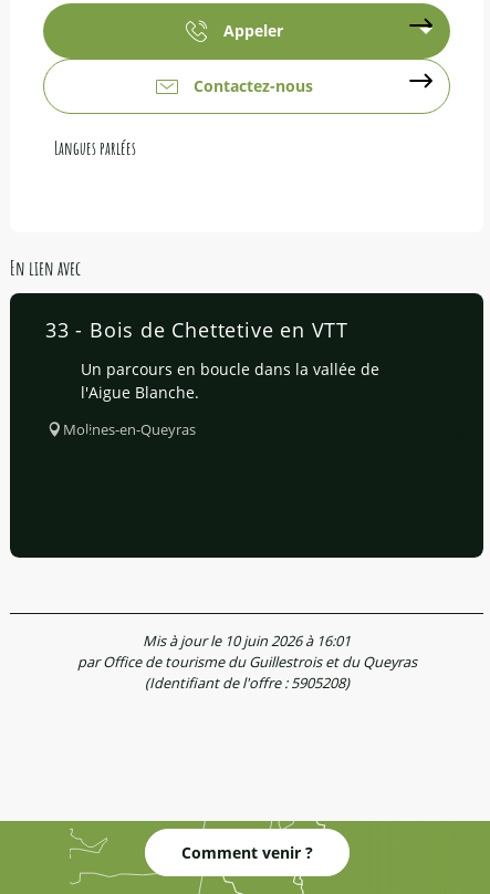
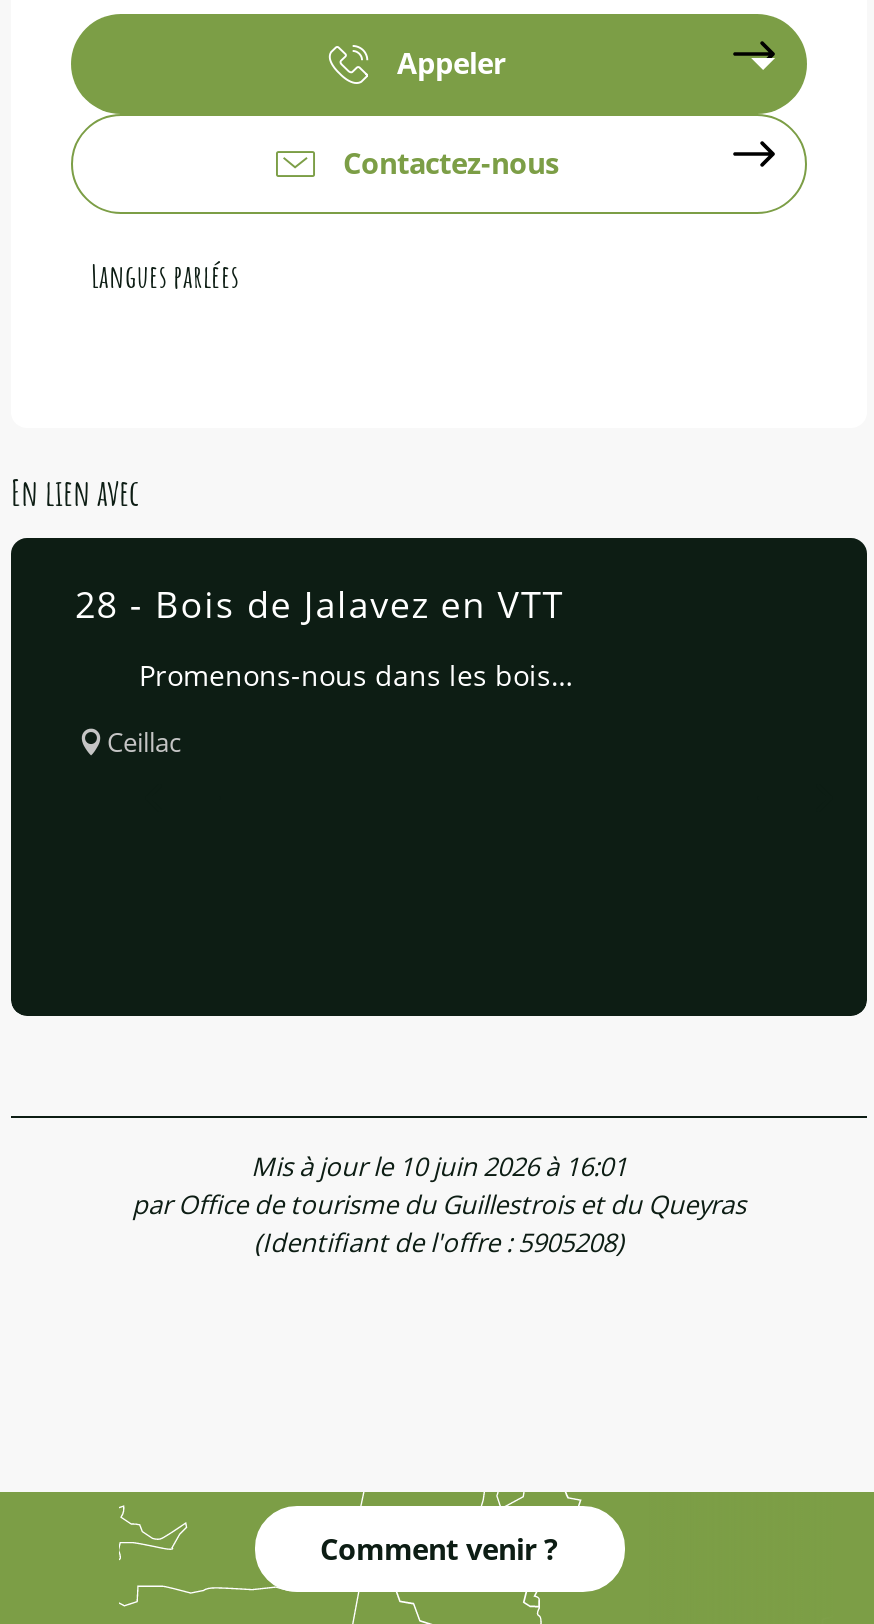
- 33 - Bois de Chettetive en VTT
+ 28 - Bois de Jalavez en VTT

- Un parcours en boucle dans la vallée de
- l'Aigue Blanche.
+ Promenons-nous dans les bois…

- Molines-en-Queyras
+ Ceillac
